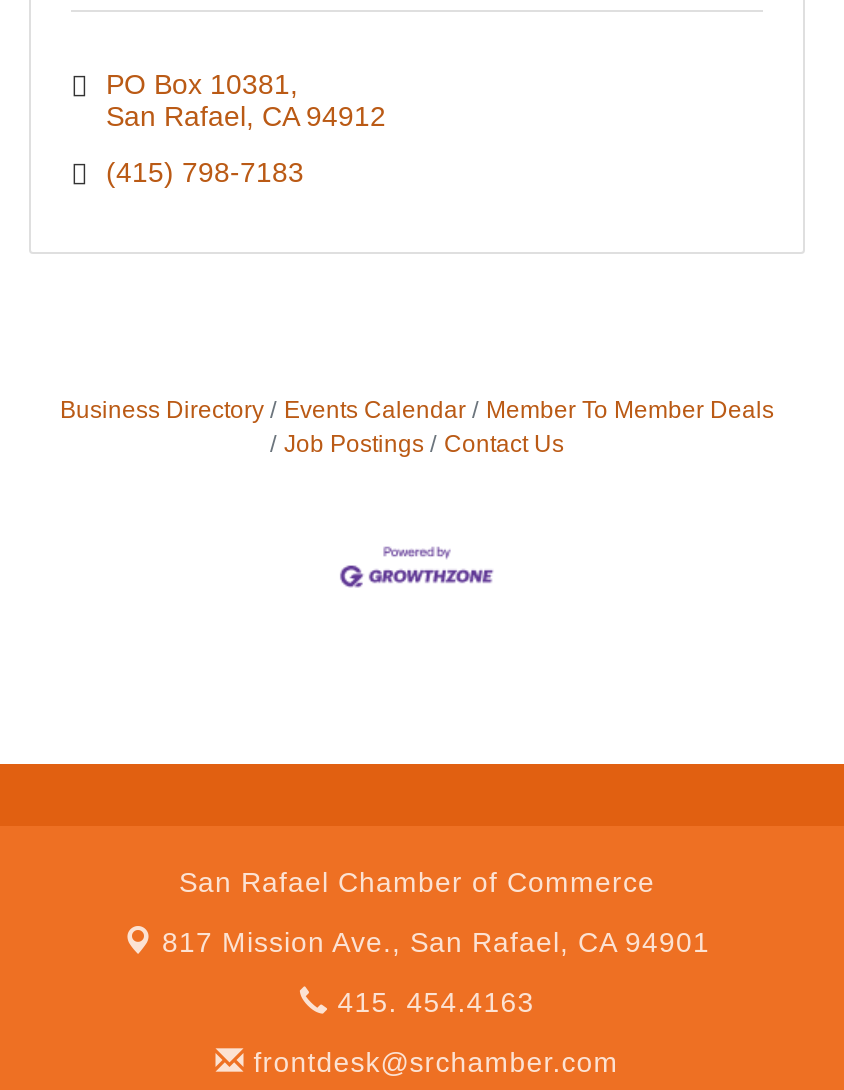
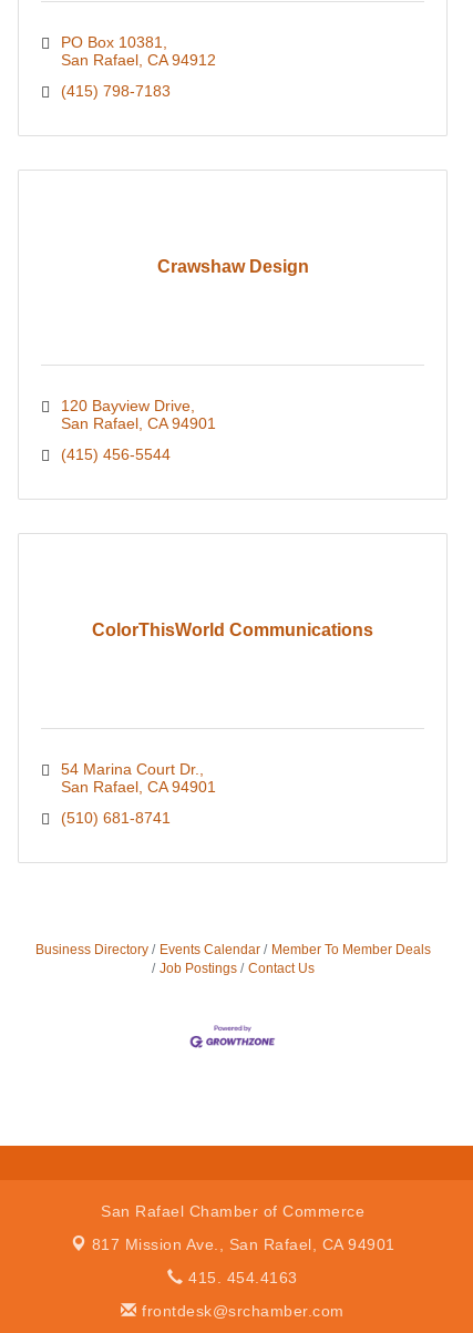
+ 120 Bayview Drive
+ San Rafael CA 94901
+ (415) 456-5544

+ 54 Marina Court Dr.
+ San Rafael CA 94901
+ (510) 681-8741

+ ColorThisWorld Communications

+ Crawshaw Design
